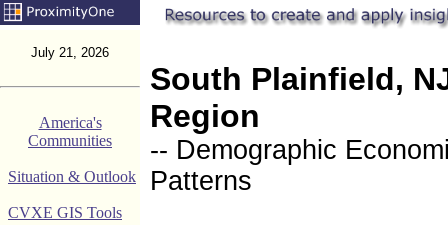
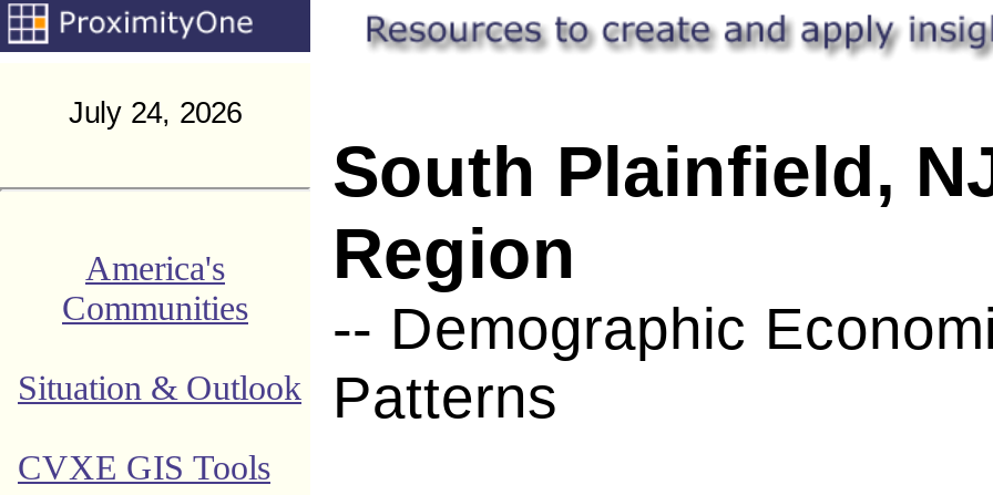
- July 21, 2026
+ July 24, 2026
